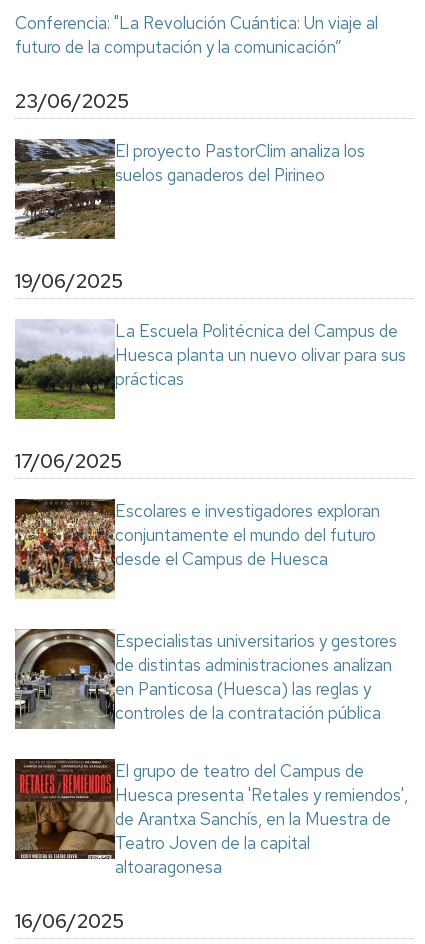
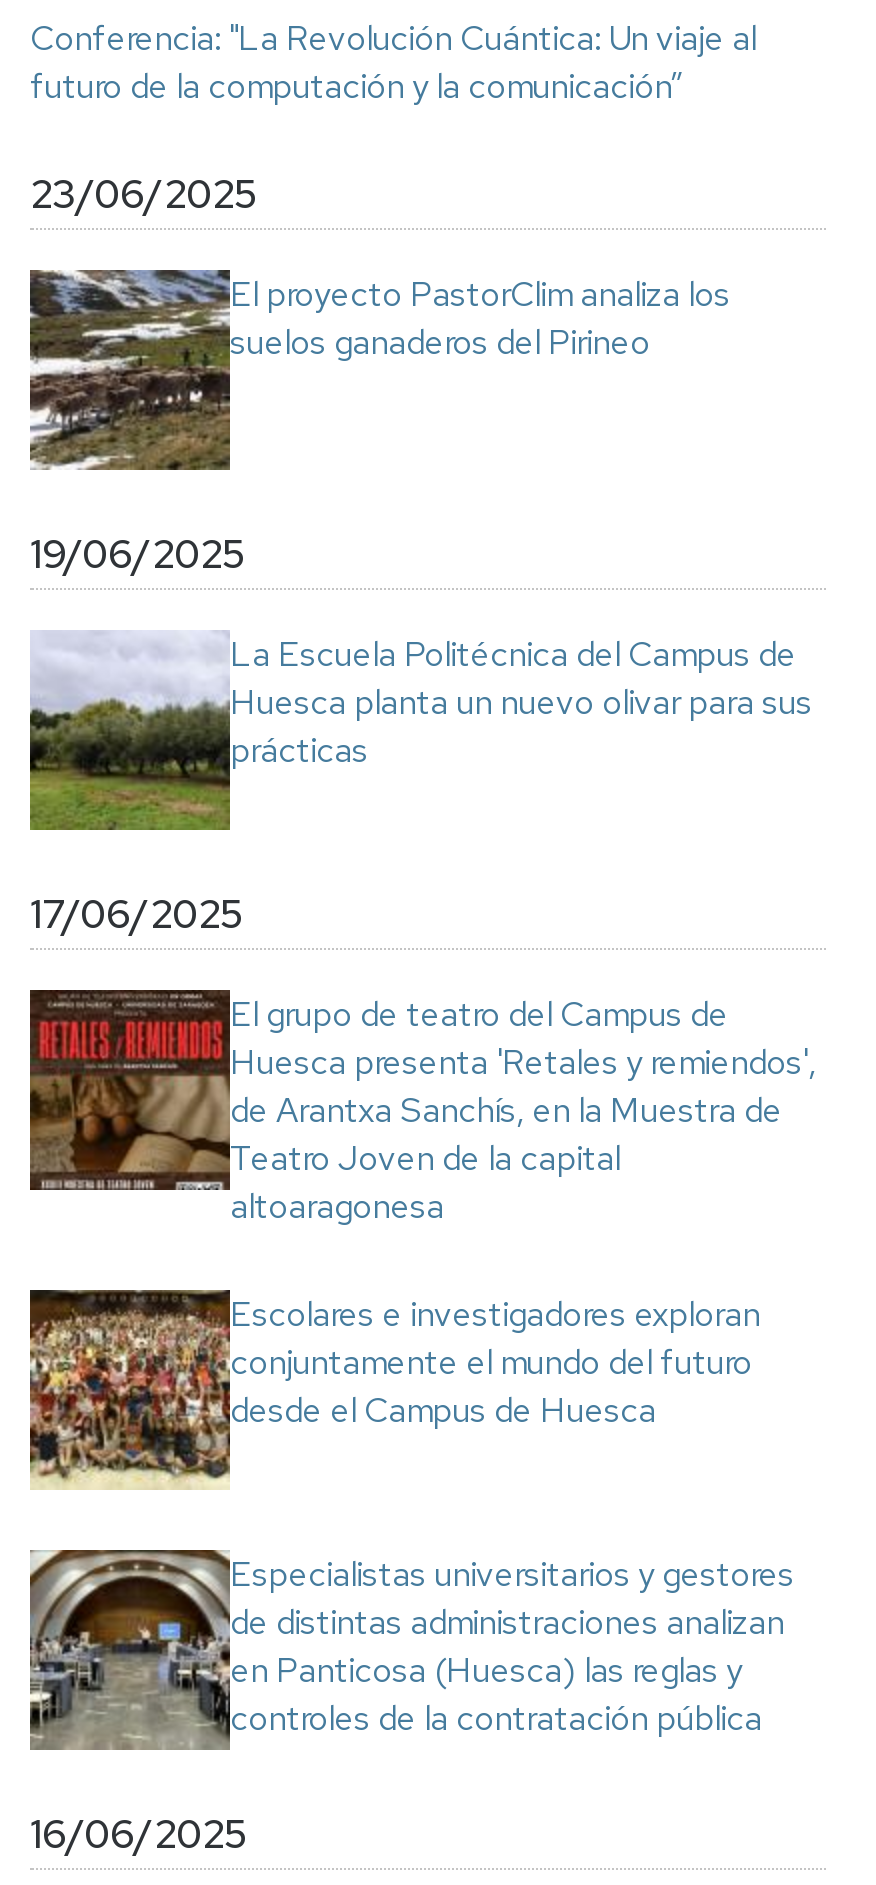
moved down: [image] | Escolares e investigadores exploran | conjuntamente el mundo del futuro | desde el Campus de Huesca | Especialistas universitarios y gestores | de distintas administraciones analizan | en Panticosa (Huesca) las reglas y | controles de la contratación pública

moved up: [image] | El grupo de teatro del Campus de | Huesca presenta 'Retales y remiendos', | de Arantxa Sanchís, en la Muestra de | Teatro Joven de la capital | altoaragonesa
